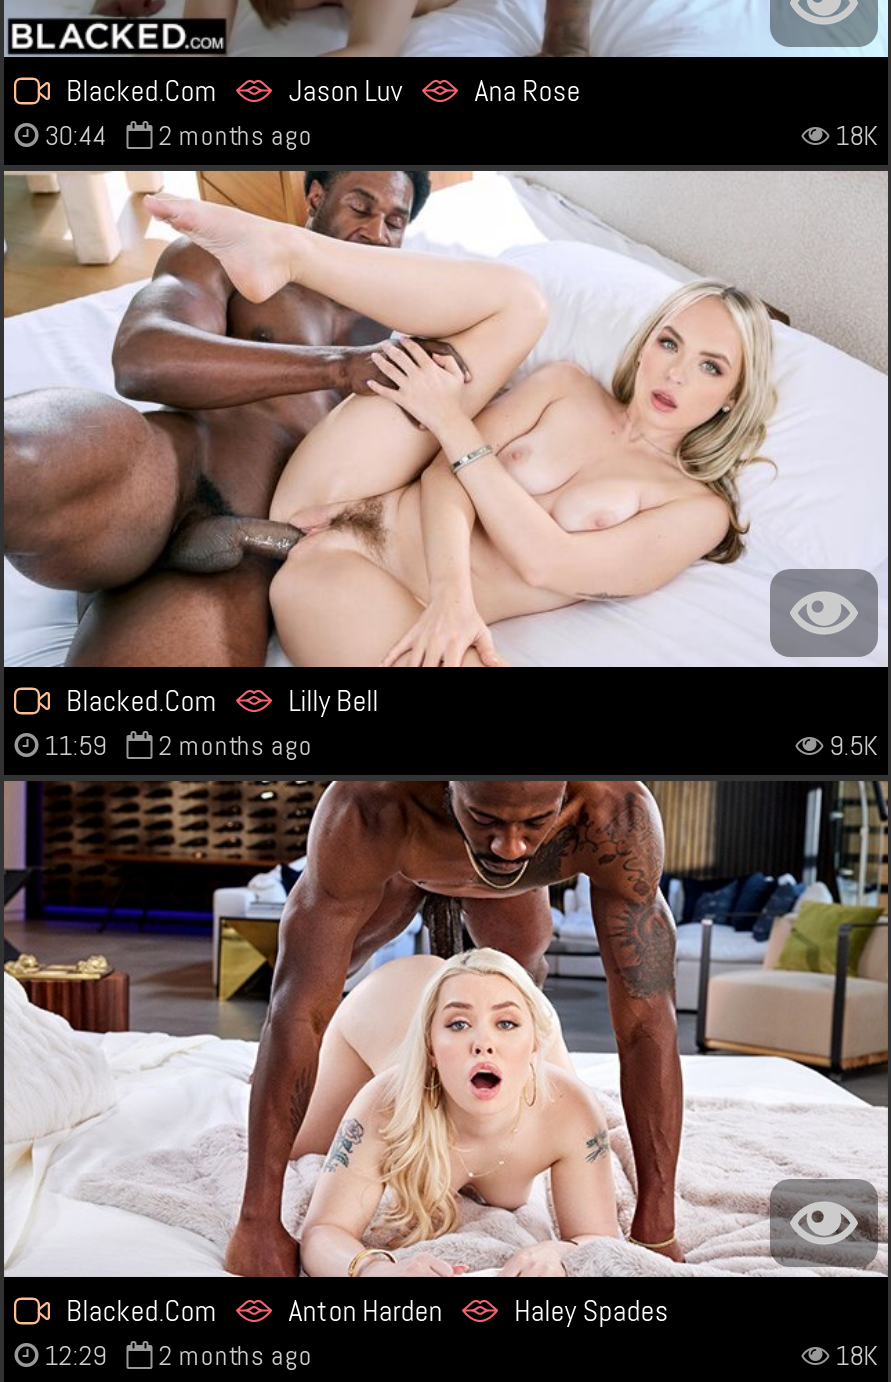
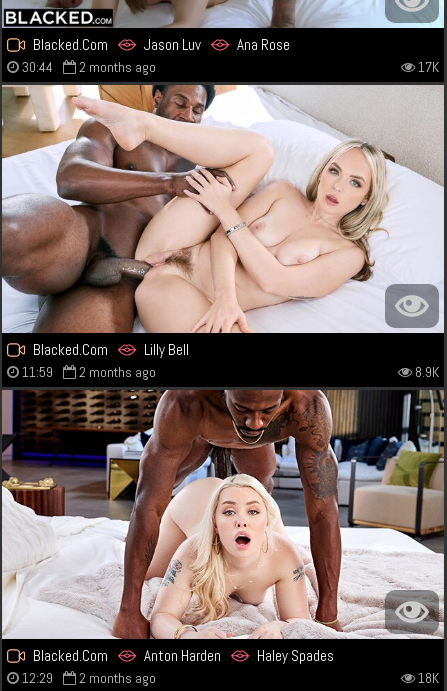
- 18K
+ 17K

- 9.5K
+ 8.9K
